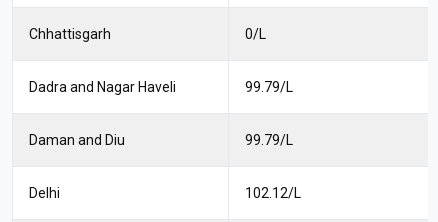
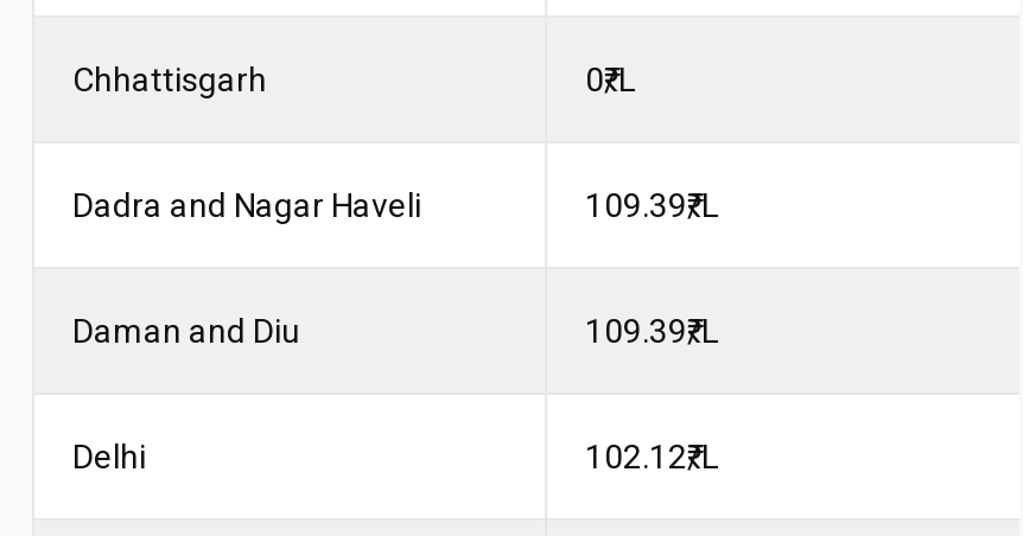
- 99.79₹/L
+ 109.39₹/L

- 99.79₹/L
+ 109.39₹/L
